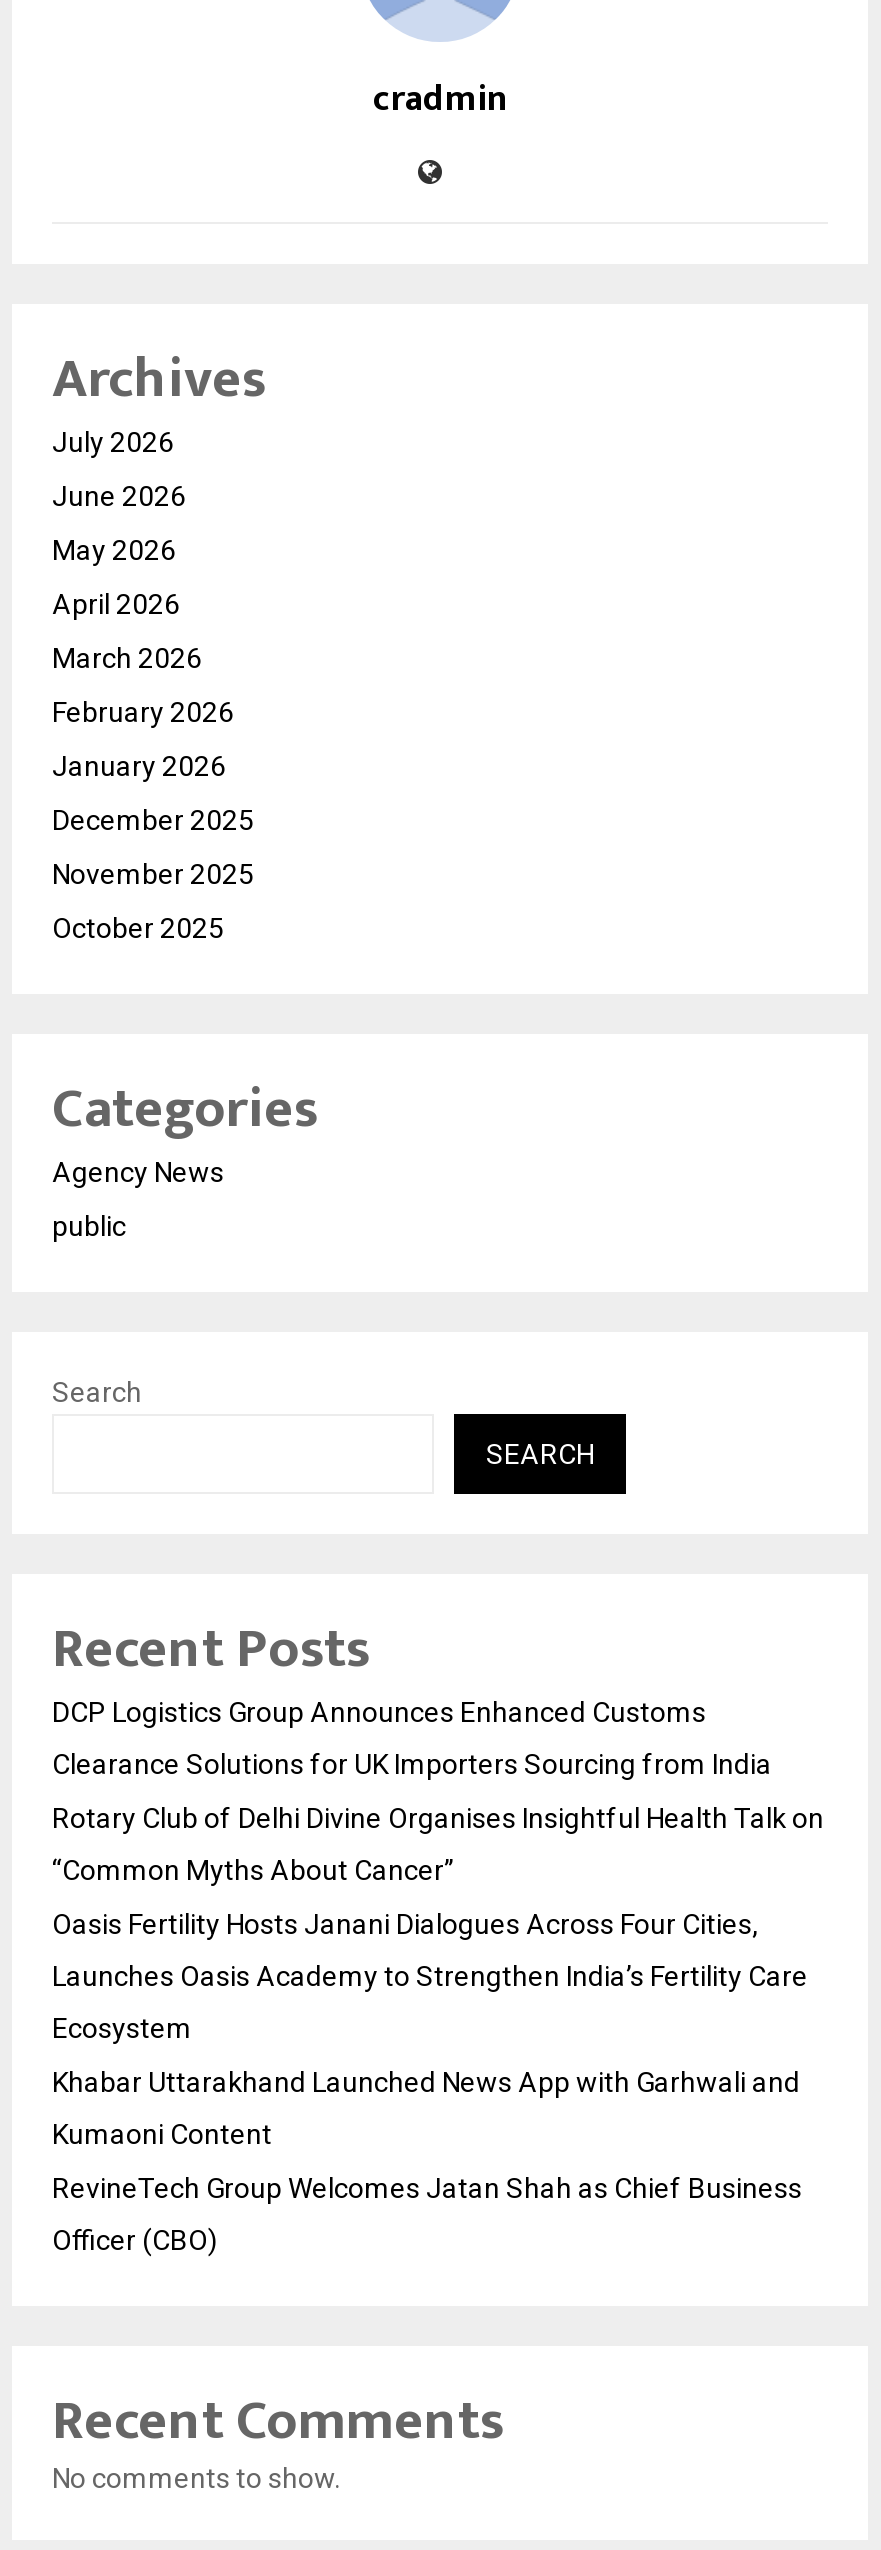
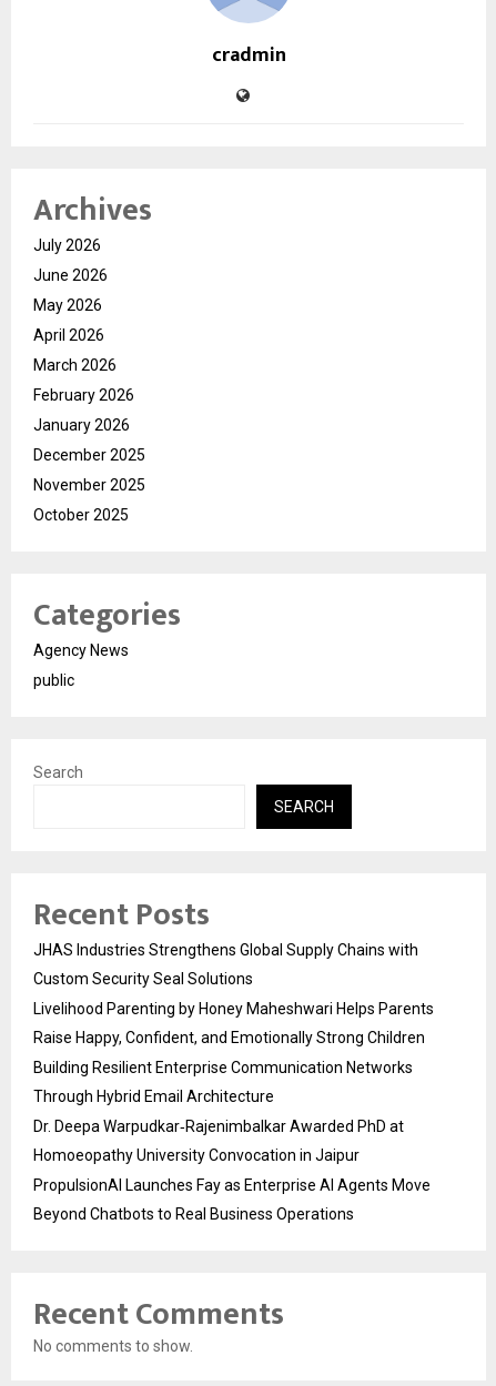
- DCP Logistics Group Announces Enhanced Customs
- Clearance Solutions for UK Importers Sourcing from India
- Rotary Club of Delhi Divine Organises Insightful Health Talk on
- “Common Myths About Cancer”
- Oasis Fertility Hosts Janani Dialogues Across Four Cities,
- Launches Oasis Academy to Strengthen India’s Fertility Care
- Ecosystem
- Khabar Uttarakhand Launched News App with Garhwali and
- Kumaoni Content
- RevineTech Group Welcomes Jatan Shah as Chief Business
- Officer (CBO)
+ JHAS Industries Strengthens Global Supply Chains with
+ Custom Security Seal Solutions
+ Livelihood Parenting by Honey Maheshwari Helps Parents
+ Raise Happy, Confident, and Emotionally Strong Children
+ Building Resilient Enterprise Communication Networks
+ Through Hybrid Email Architecture
+ Dr. Deepa Warpudkar‑Rajenimbalkar Awarded PhD at
+ Homoeopathy University Convocation in Jaipur
+ PropulsionAI Launches Fay as Enterprise AI Agents Move
+ Beyond Chatbots to Real Business Operations
